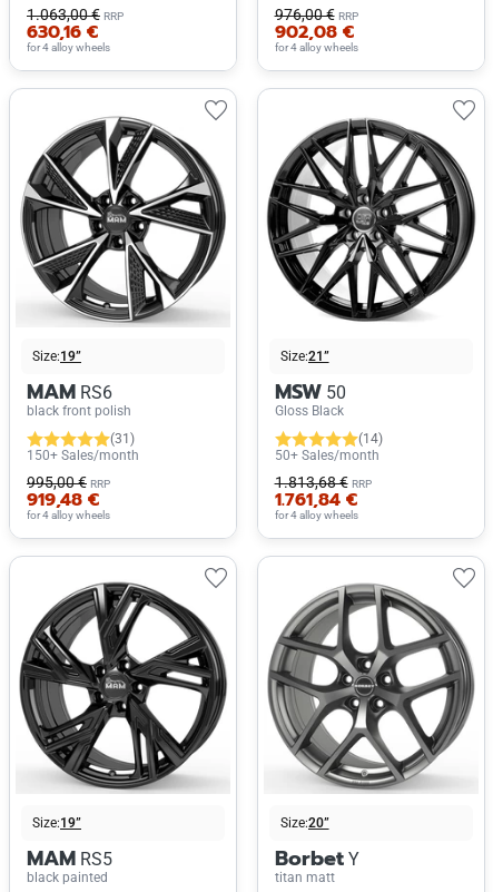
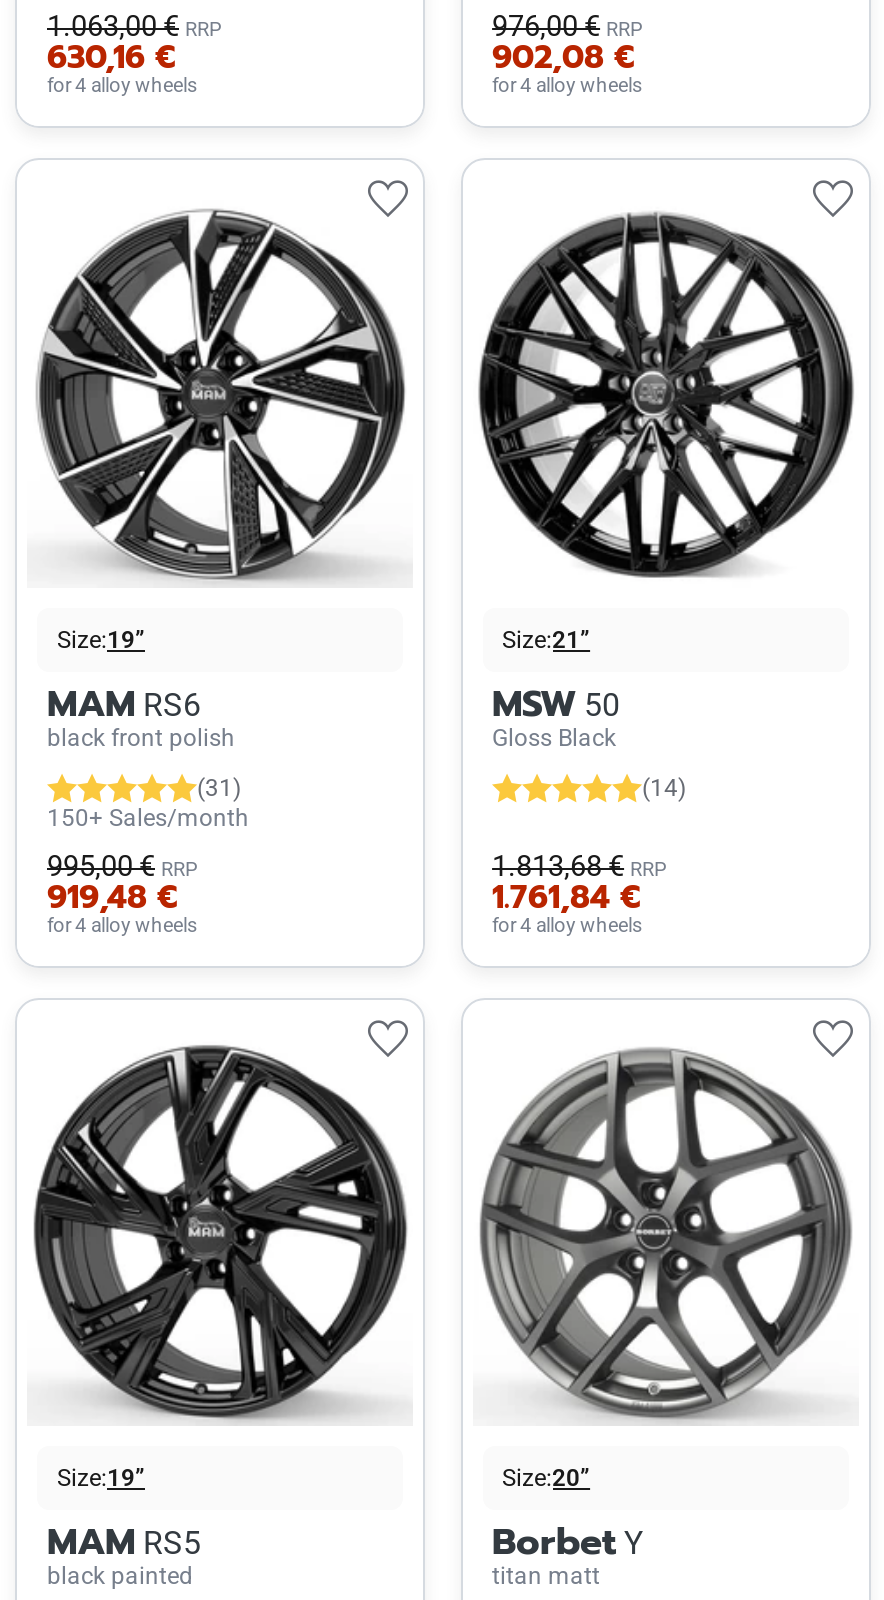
- 50+ Sales/month
